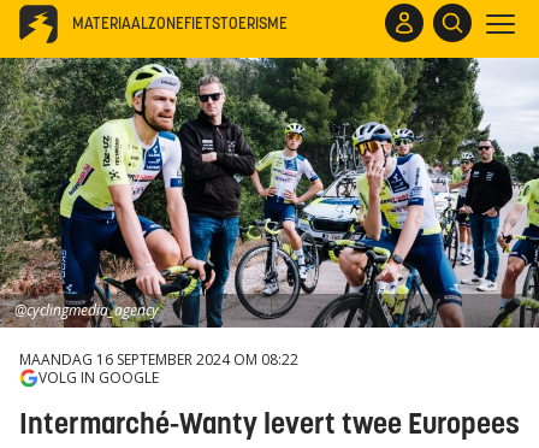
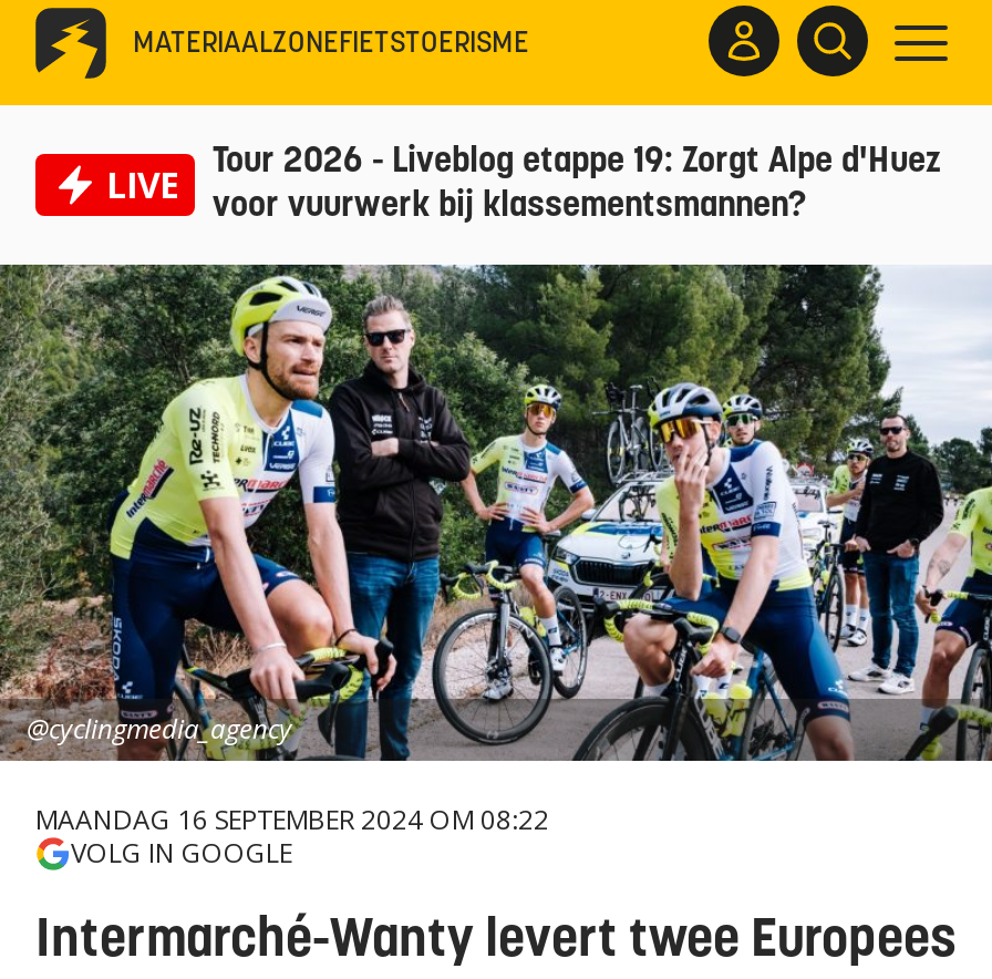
+ LIVE
+ Tour 2026 - Liveblog etappe 19: Zorgt Alpe d'Huez
+ voor vuurwerk bij klassementsmannen?
